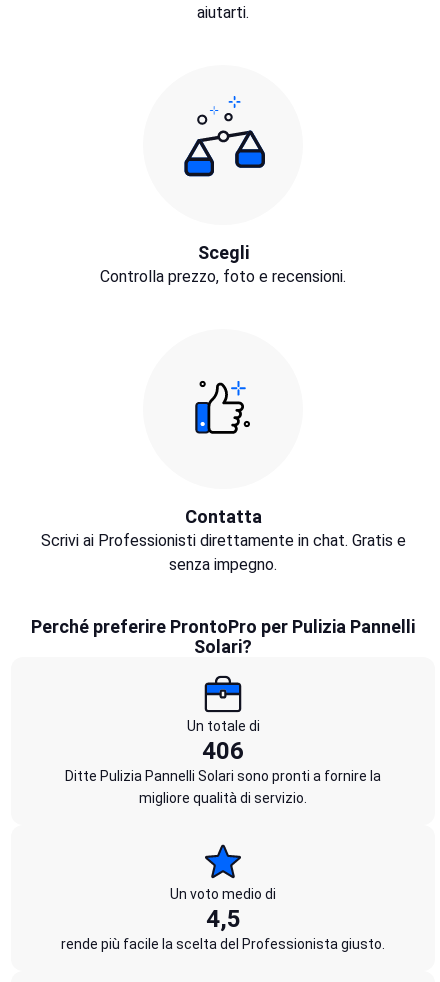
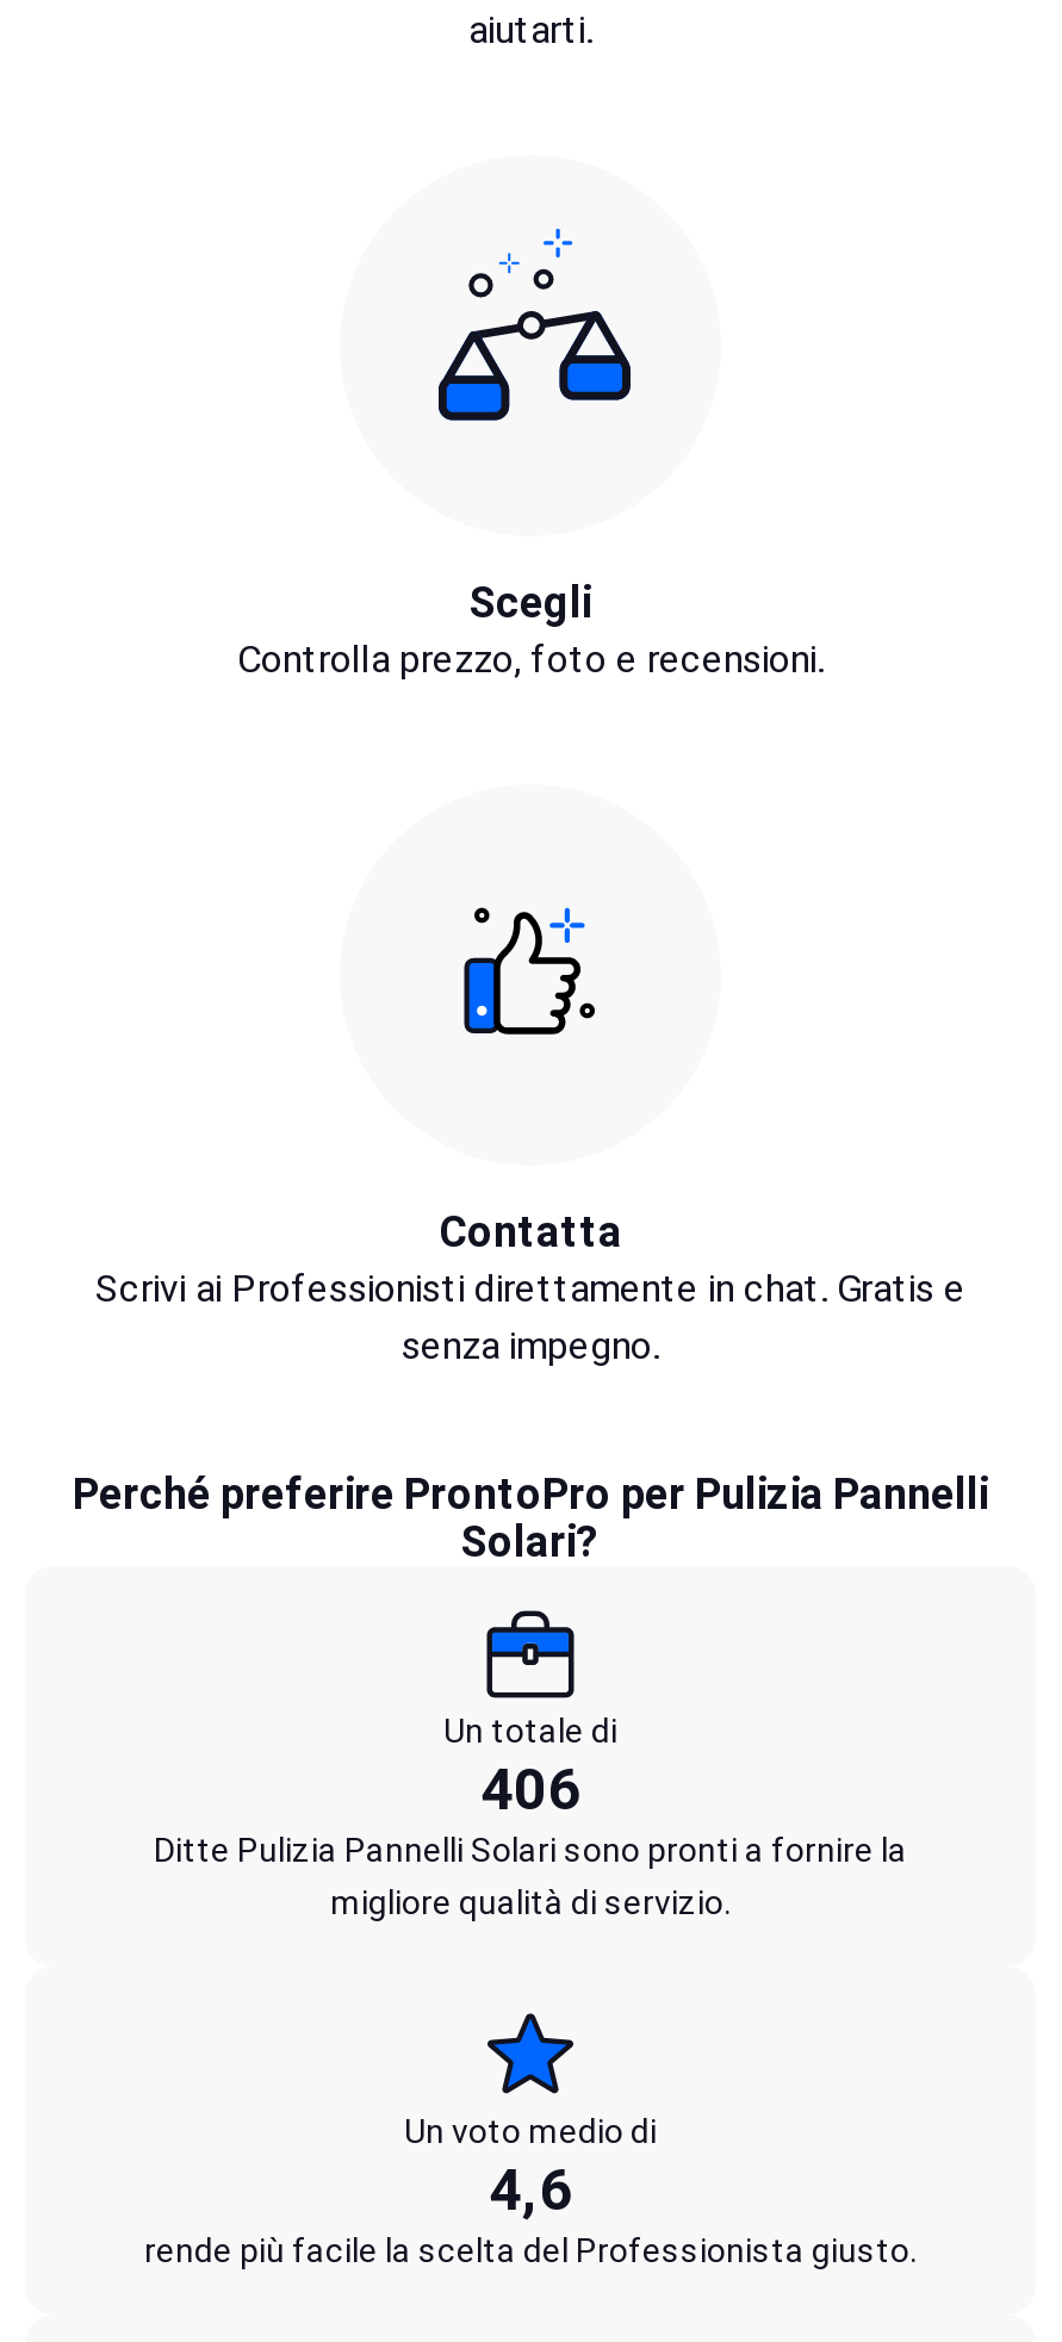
- 4,5
+ 4,6
